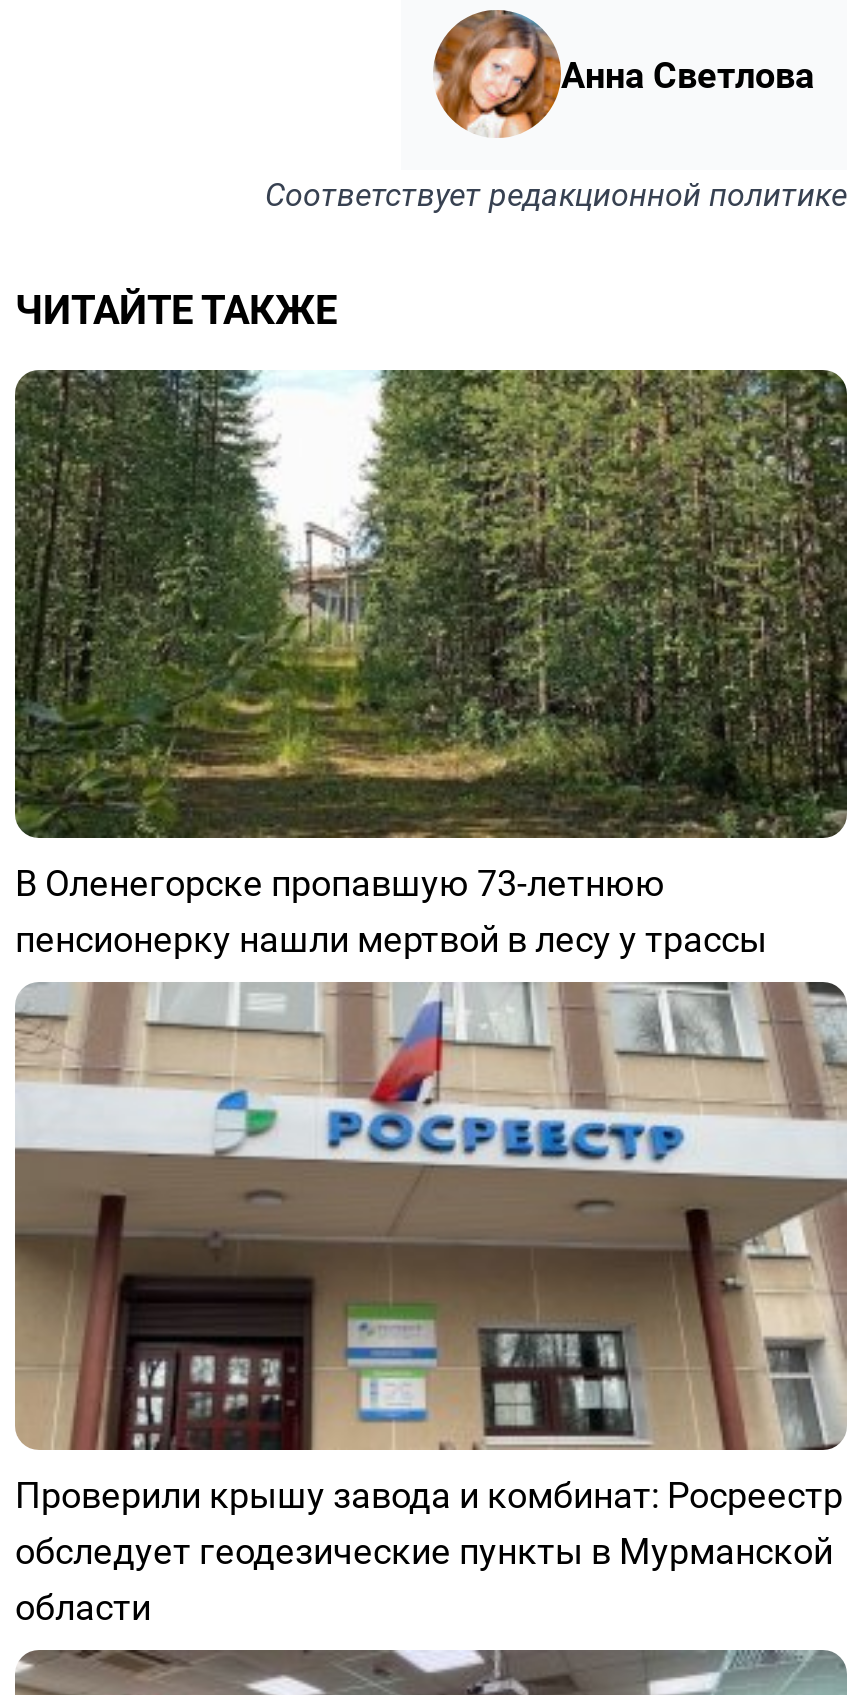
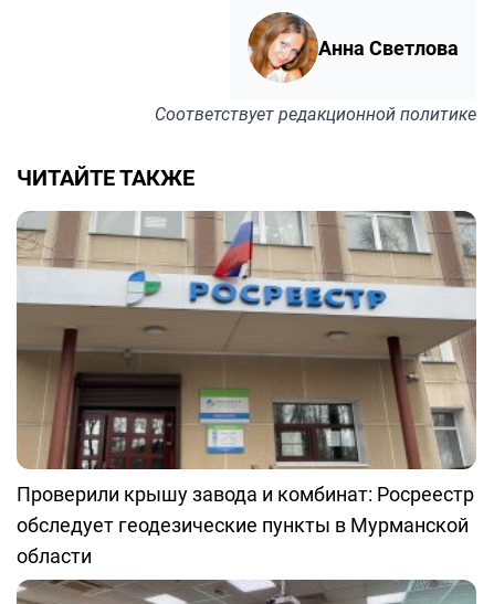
- [image]
- В Оленегорске пропавшую 73-летнюю
- пенсионерку нашли мертвой в лесу у трассы
